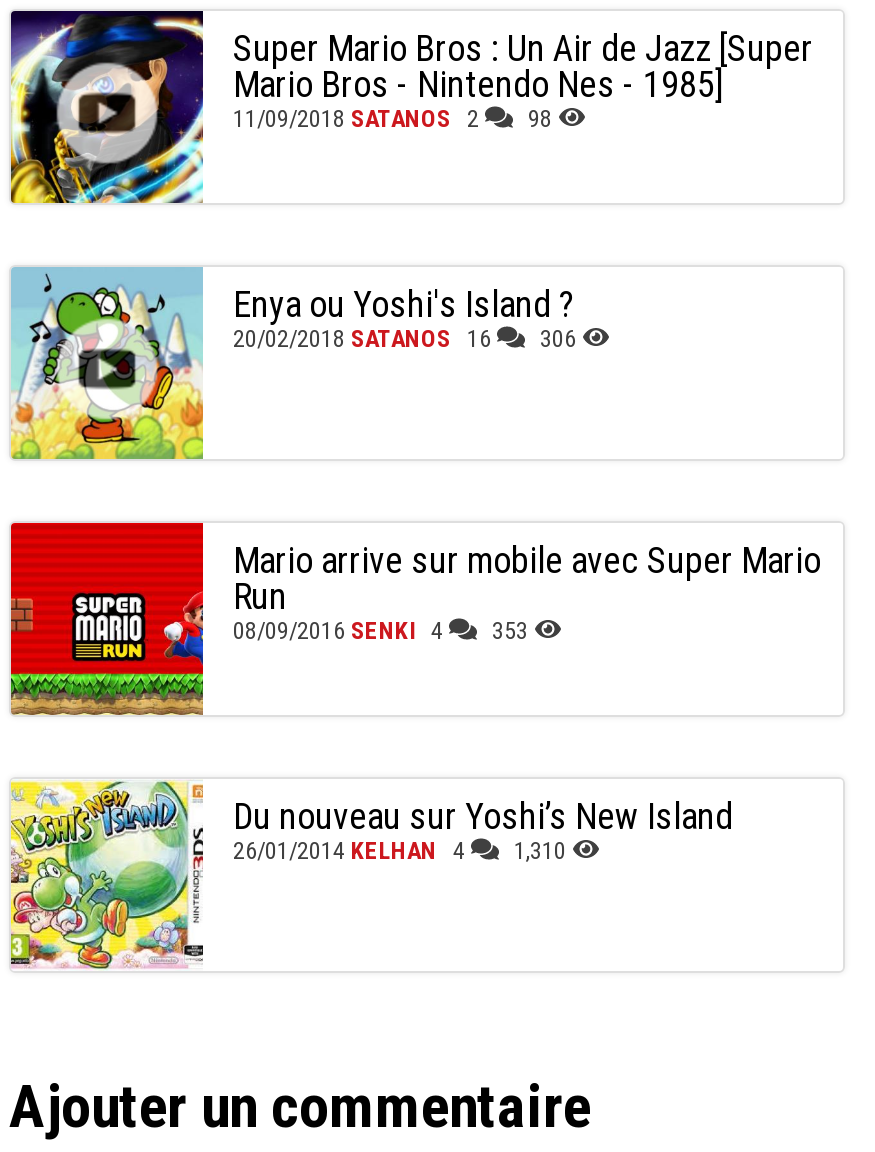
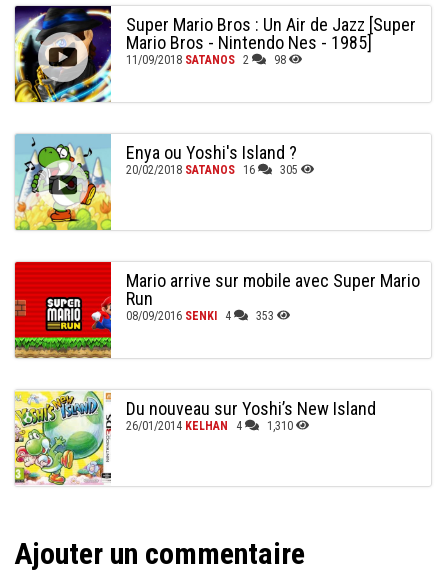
- 20/02/2018 SATANOS 16 306
+ 20/02/2018 SATANOS 16 305
